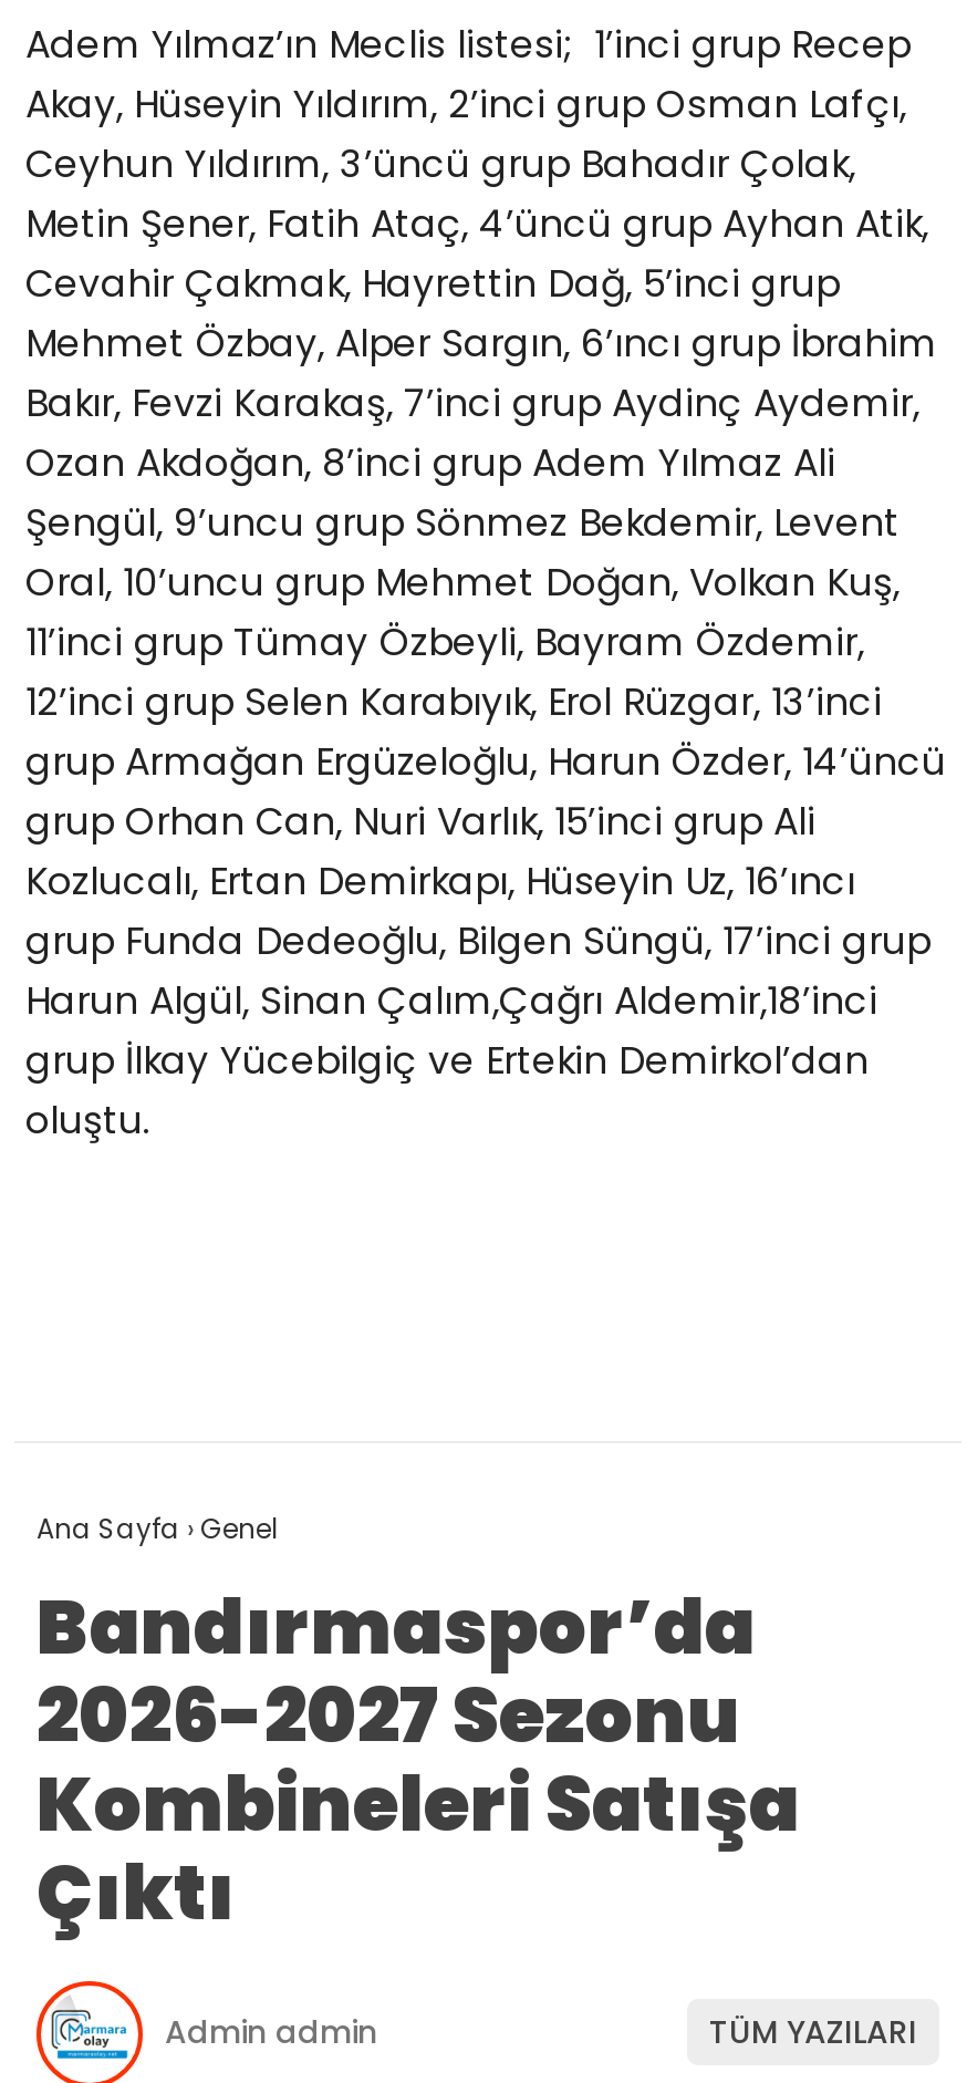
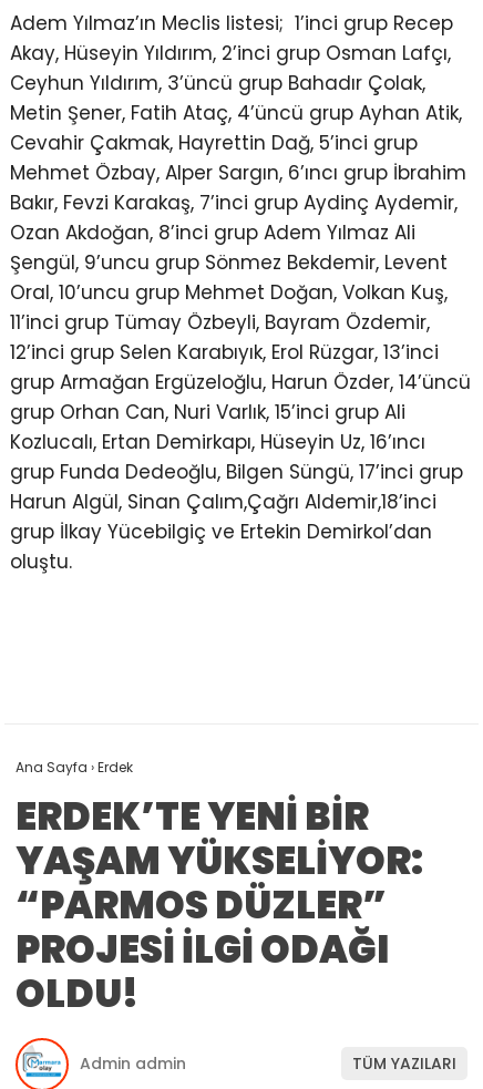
- Ana Sayfa › Genel
- Bandırmaspor’da
- 2026-2027 Sezonu
- Kombineleri Satışa
- Çıktı
+ Ana Sayfa › Erdek
+ ERDEK’TE YENİ BİR
+ YAŞAM YÜKSELİYOR:
+ “PARMOS DÜZLER”
+ PROJESİ İLGİ ODAĞI
+ OLDU!
